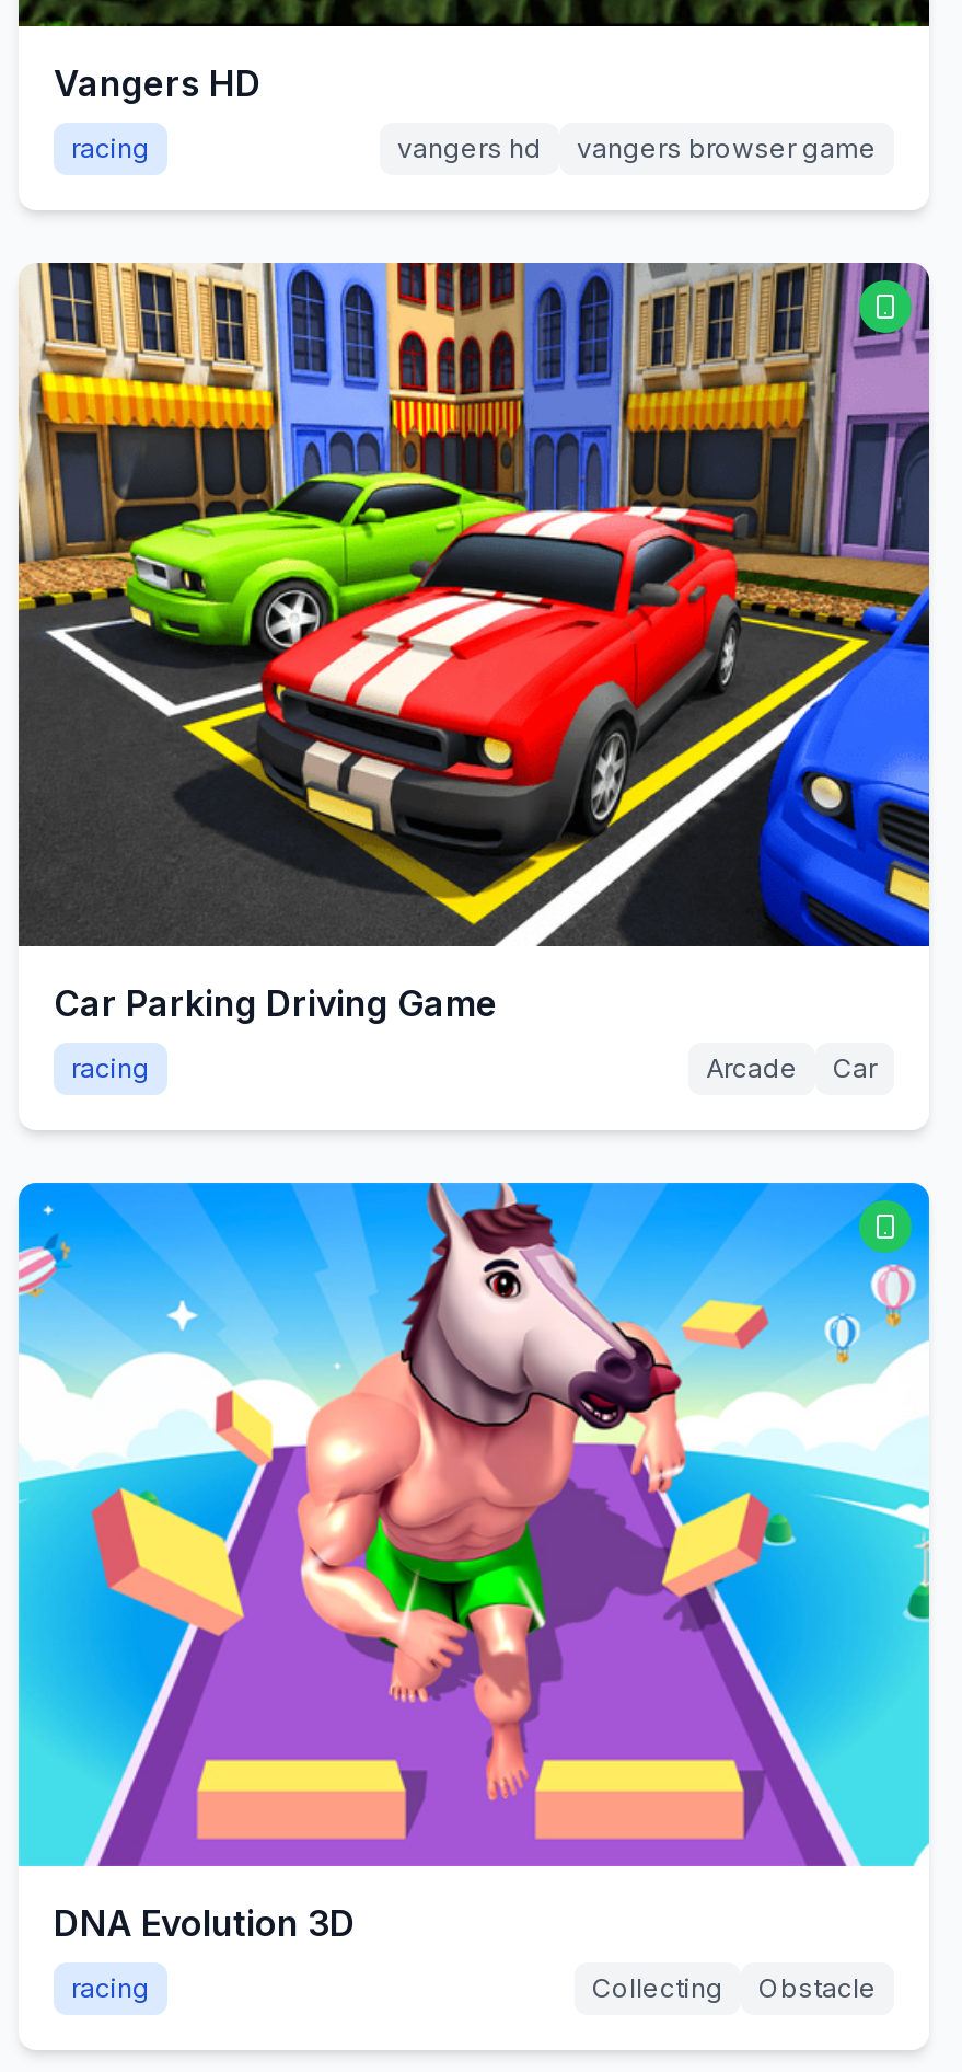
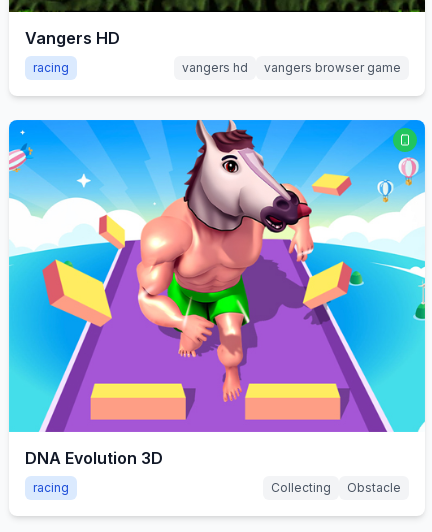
- [image]
- Car Parking Driving Game
- racing
- Arcade
- Car
